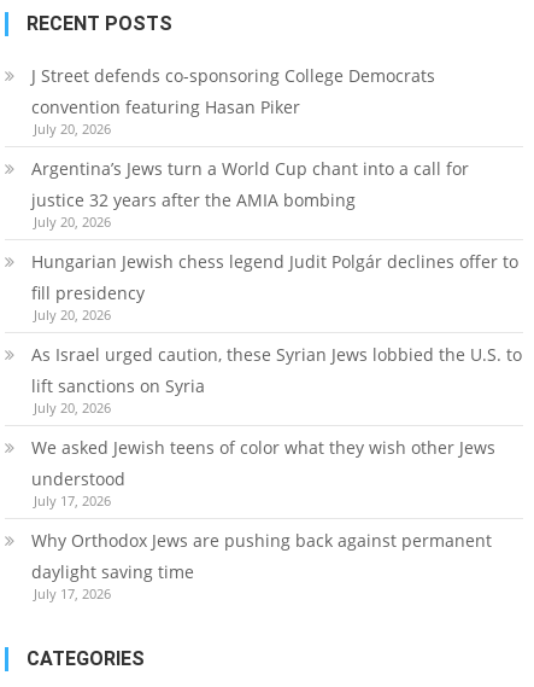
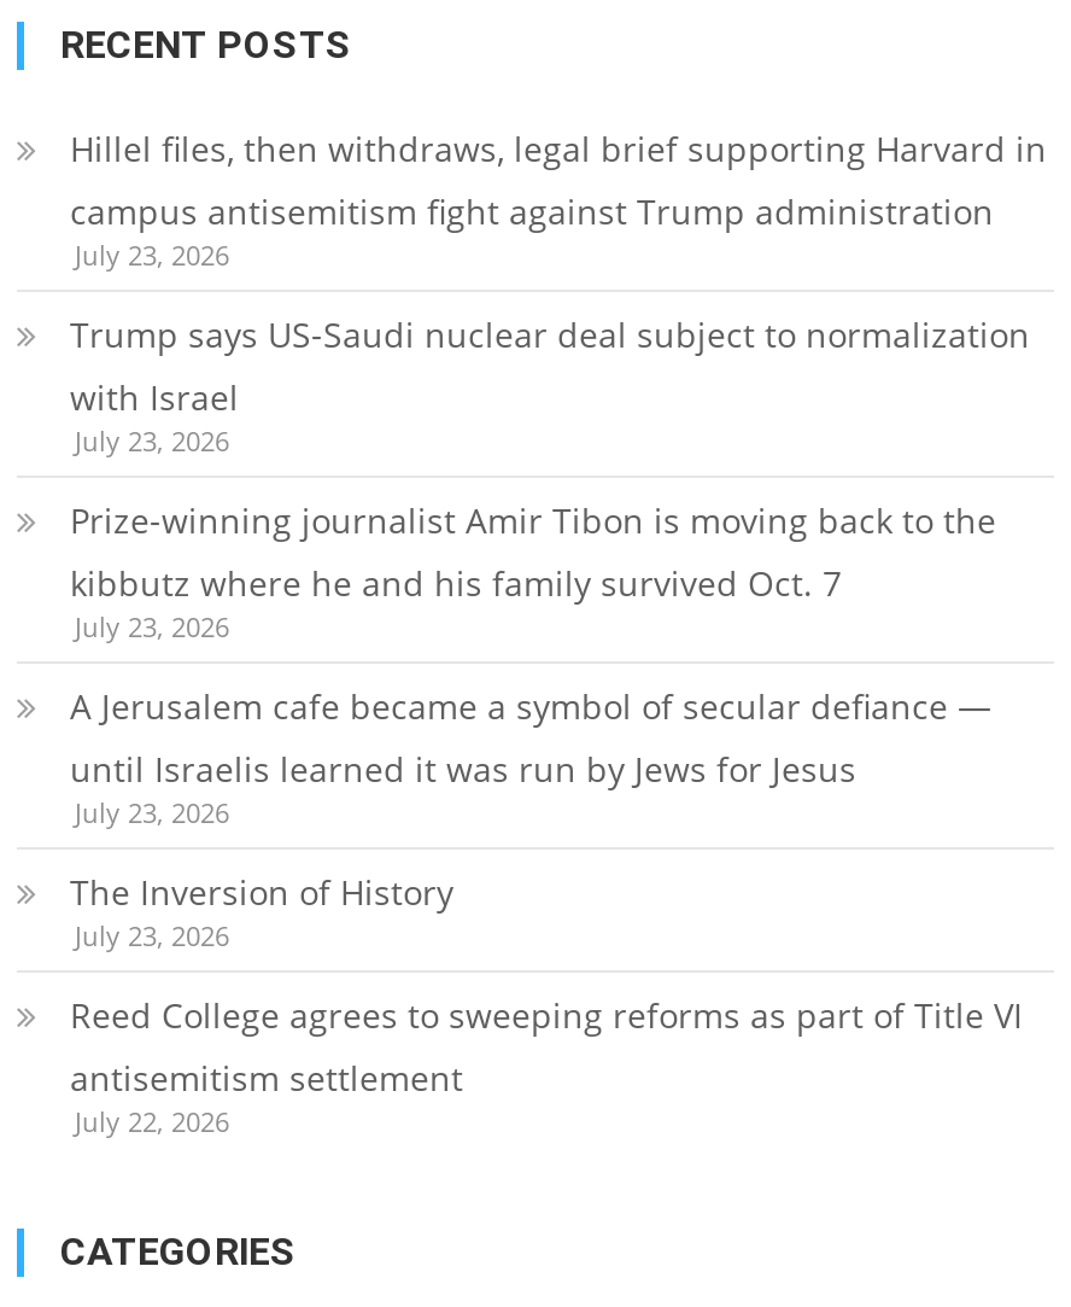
- J Street defends co-sponsoring College Democrats
- convention featuring Hasan Piker
- July 20, 2026
+ Hillel files, then withdraws, legal brief supporting Harvard in
+ campus antisemitism fight against Trump administration
+ July 23, 2026

- Argentina’s Jews turn a World Cup chant into a call for
- justice 32 years after the AMIA bombing
- July 20, 2026
+ Trump says US-Saudi nuclear deal subject to normalization
+ with Israel
+ July 23, 2026

- Hungarian Jewish chess legend Judit Polgár declines offer to
- fill presidency
- July 20, 2026
+ Prize-winning journalist Amir Tibon is moving back to the
+ kibbutz where he and his family survived Oct. 7
+ July 23, 2026

- As Israel urged caution, these Syrian Jews lobbied the U.S. to
- lift sanctions on Syria
- July 20, 2026
+ A Jerusalem cafe became a symbol of secular defiance —
+ until Israelis learned it was run by Jews for Jesus
+ July 23, 2026

- We asked Jewish teens of color what they wish other Jews
- understood
- July 17, 2026
+ The Inversion of History
+ July 23, 2026

- Why Orthodox Jews are pushing back against permanent
- daylight saving time
- July 17, 2026
+ Reed College agrees to sweeping reforms as part of Title VI
+ antisemitism settlement
+ July 22, 2026
